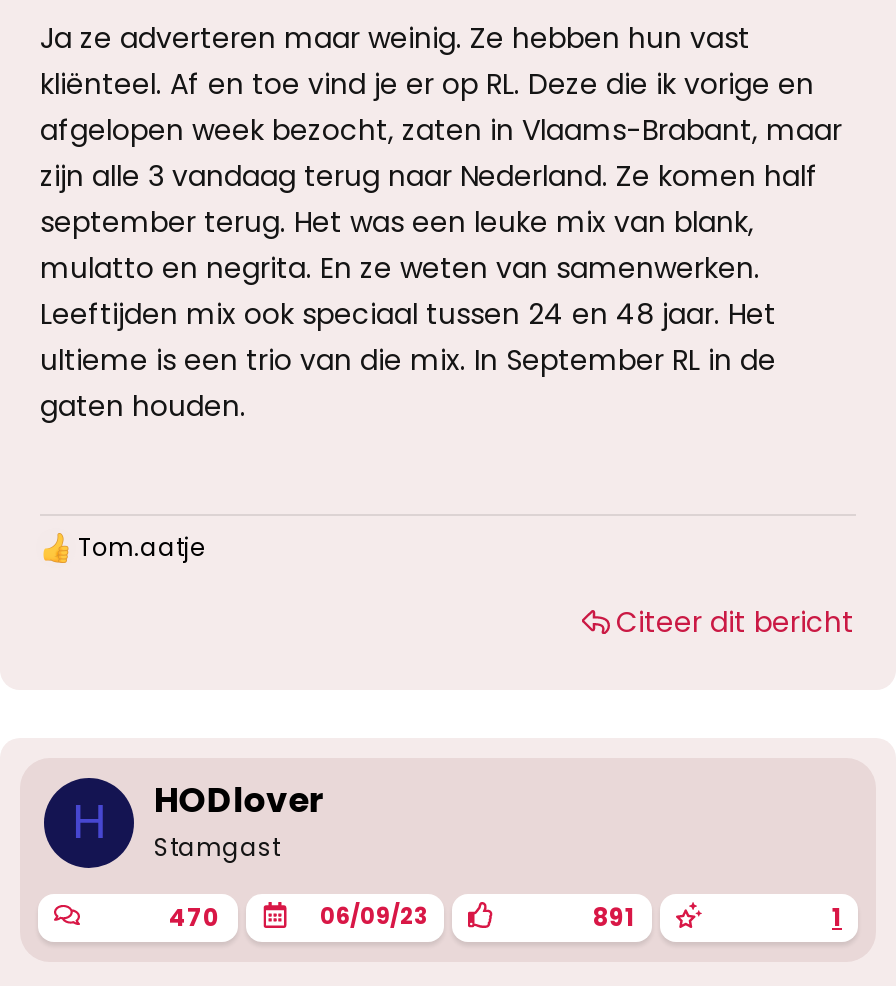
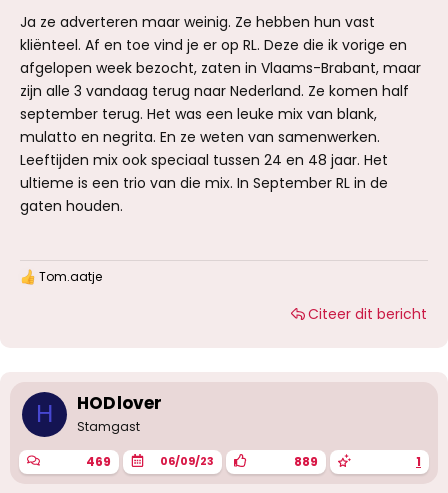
- 470
+ 469

- 891
+ 889
